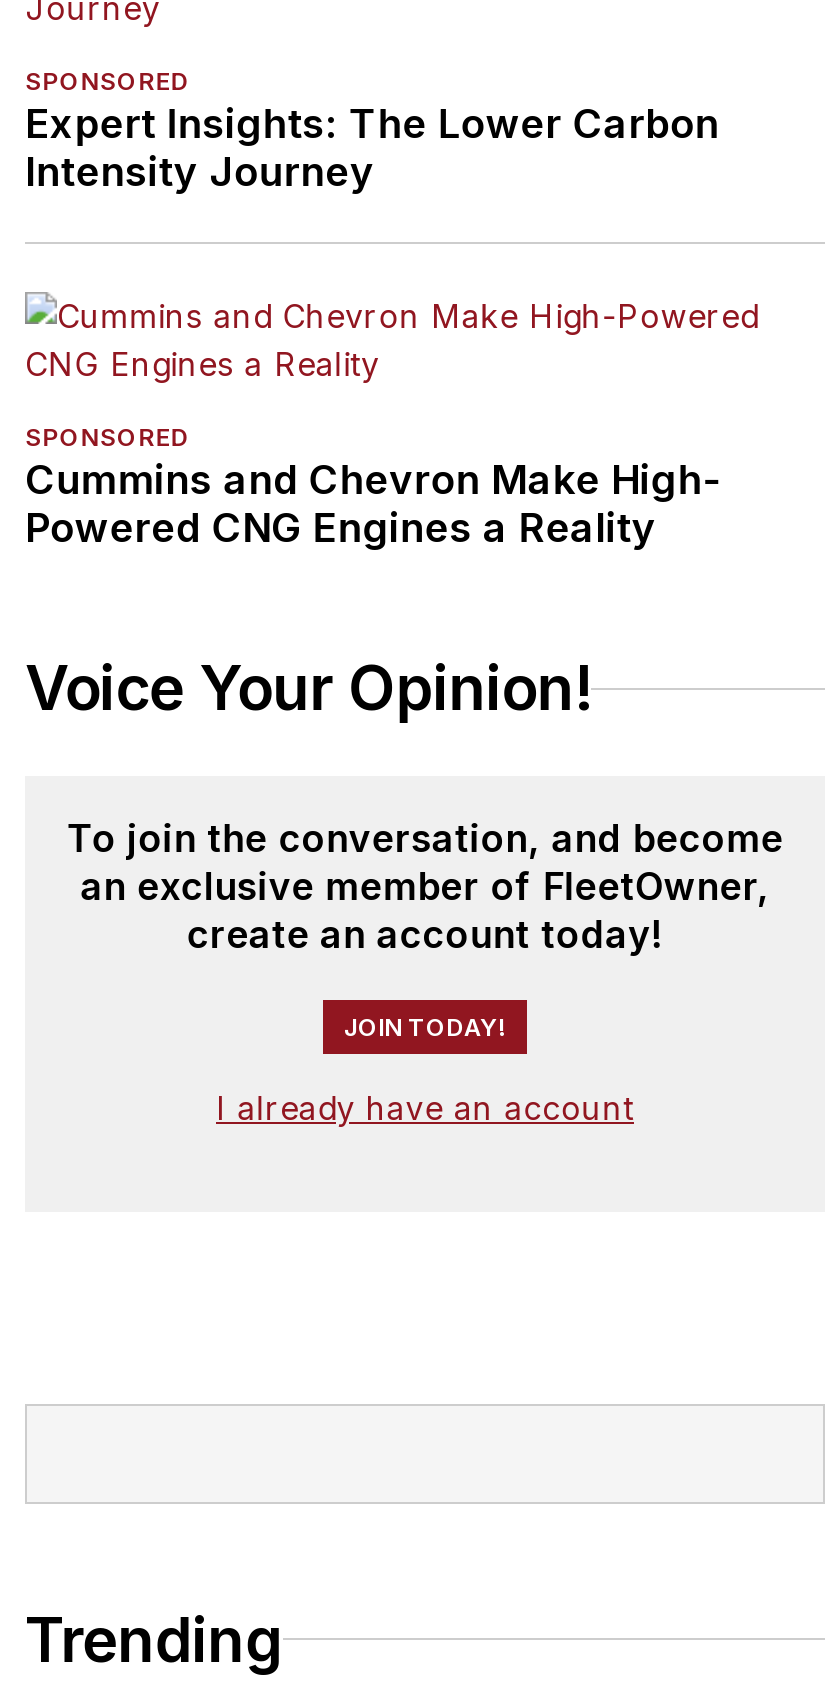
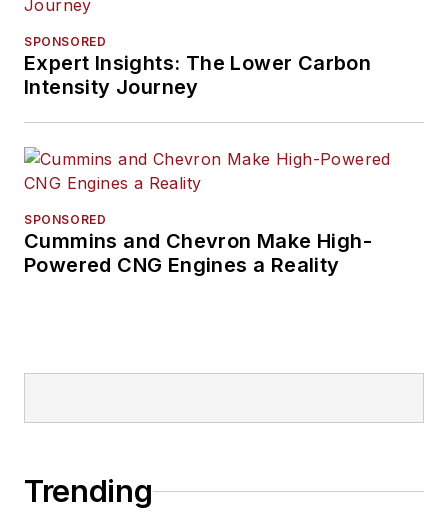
- Voice Your Opinion!
- To join the conversation, and become
- an exclusive member of FleetOwner,
- create an account today!
- JOIN TODAY!
- I already have an account
